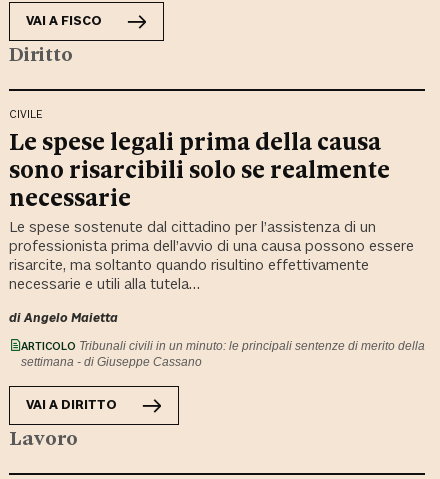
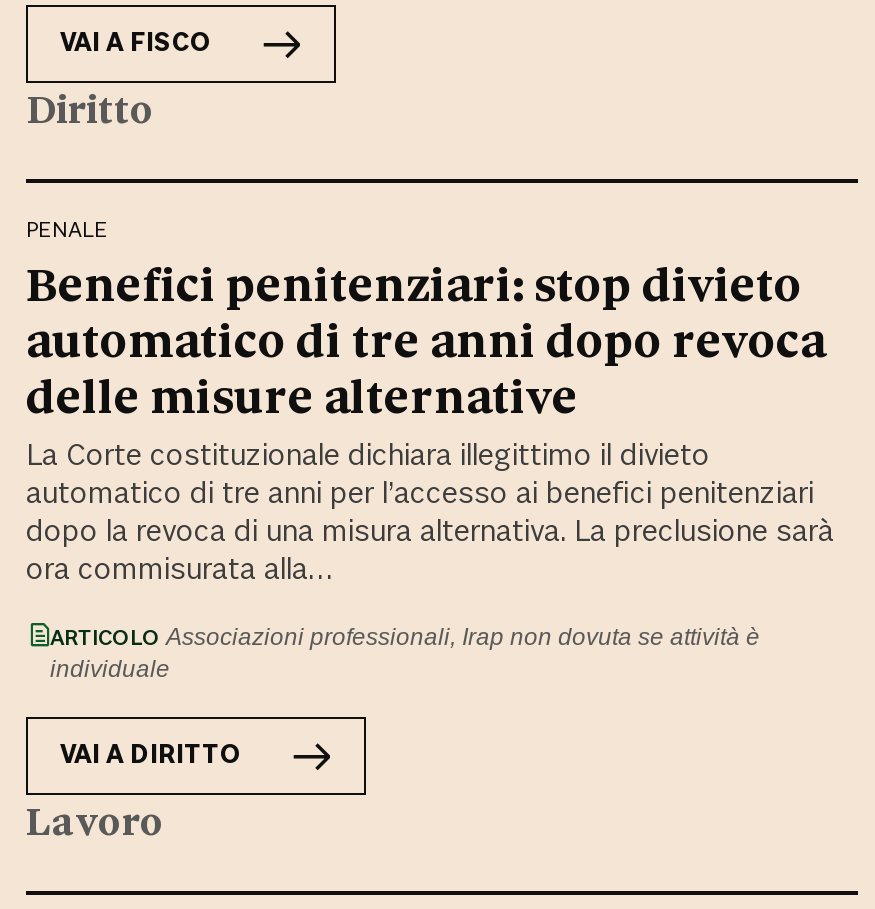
- CIVILE
- Le spese legali prima della causa
- sono risarcibili solo se realmente
- necessarie
- Le spese sostenute dal cittadino per l’assistenza di un
- professionista prima dell’avvio di una causa possono essere
- risarcite, ma soltanto quando risultino effettivamente
- necessarie e utili alla tutela…
- di Angelo Maietta
- ARTICOLO Tribunali civili in un minuto: le principali sentenze di merito della
- settimana - di Giuseppe Cassano
+ PENALE
+ Benefici penitenziari: stop divieto
+ automatico di tre anni dopo revoca
+ delle misure alternative
+ La Corte costituzionale dichiara illegittimo il divieto
+ automatico di tre anni per l’accesso ai benefici penitenziari
+ dopo la revoca di una misura alternativa. La preclusione sarà
+ ora commisurata alla…
+ ARTICOLO Associazioni professionali, Irap non dovuta se attività è
+ individuale
